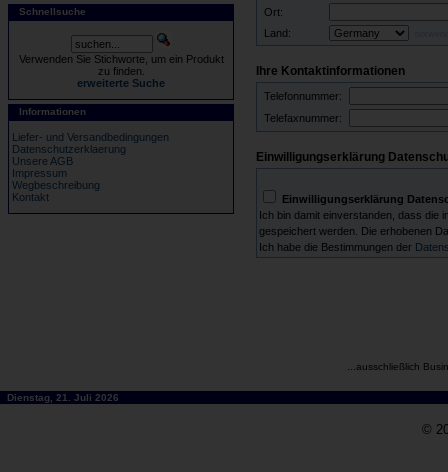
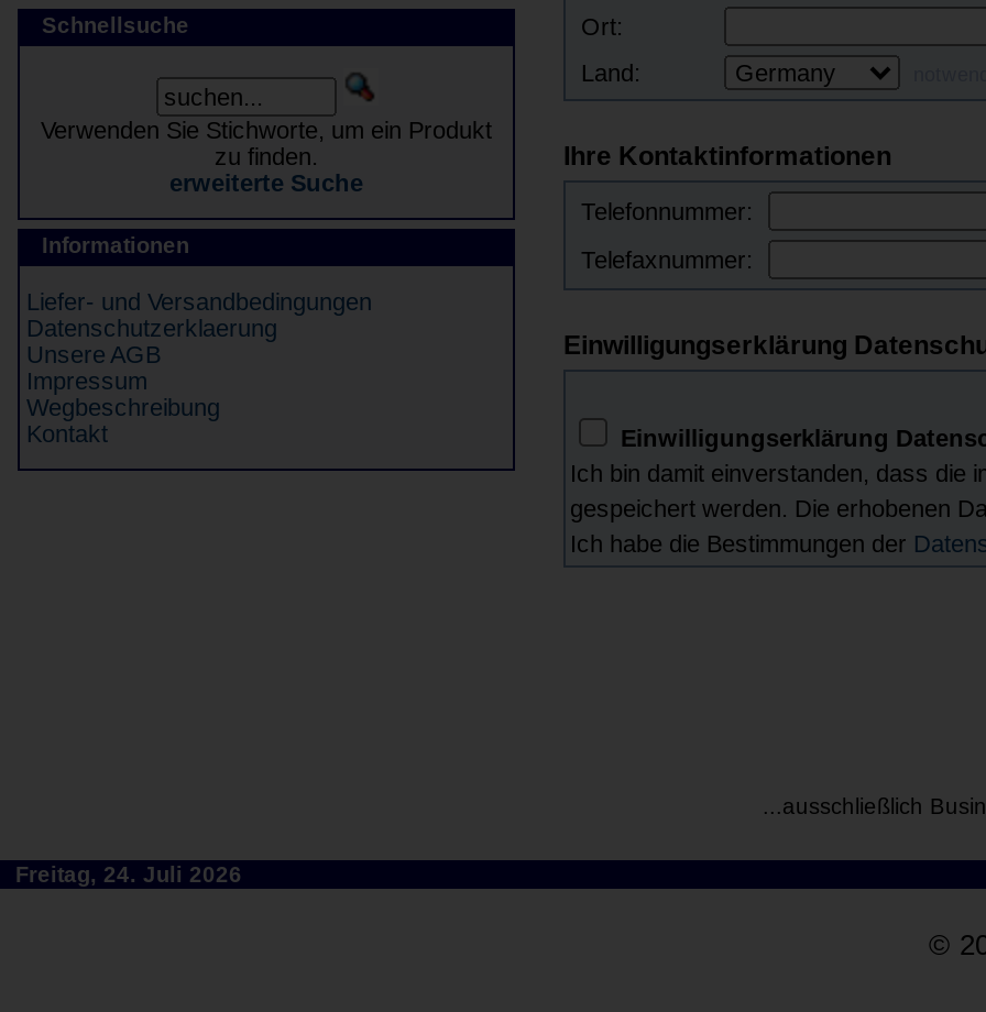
- Dienstag, 21. Juli 2026
+ Freitag, 24. Juli 2026
